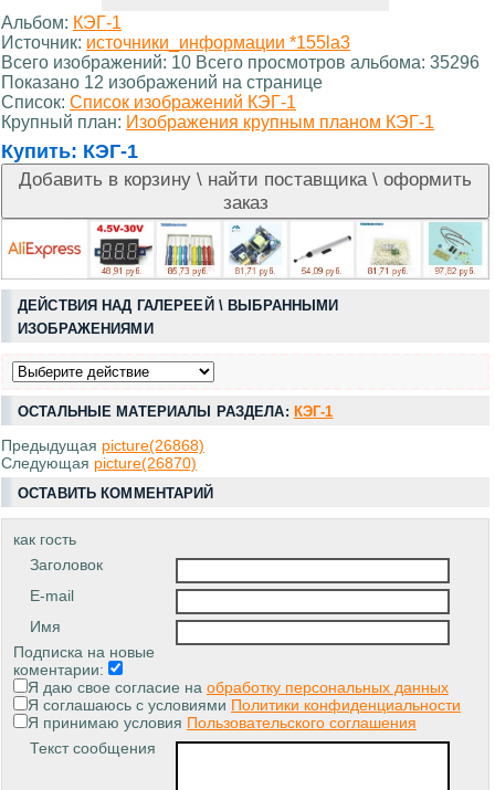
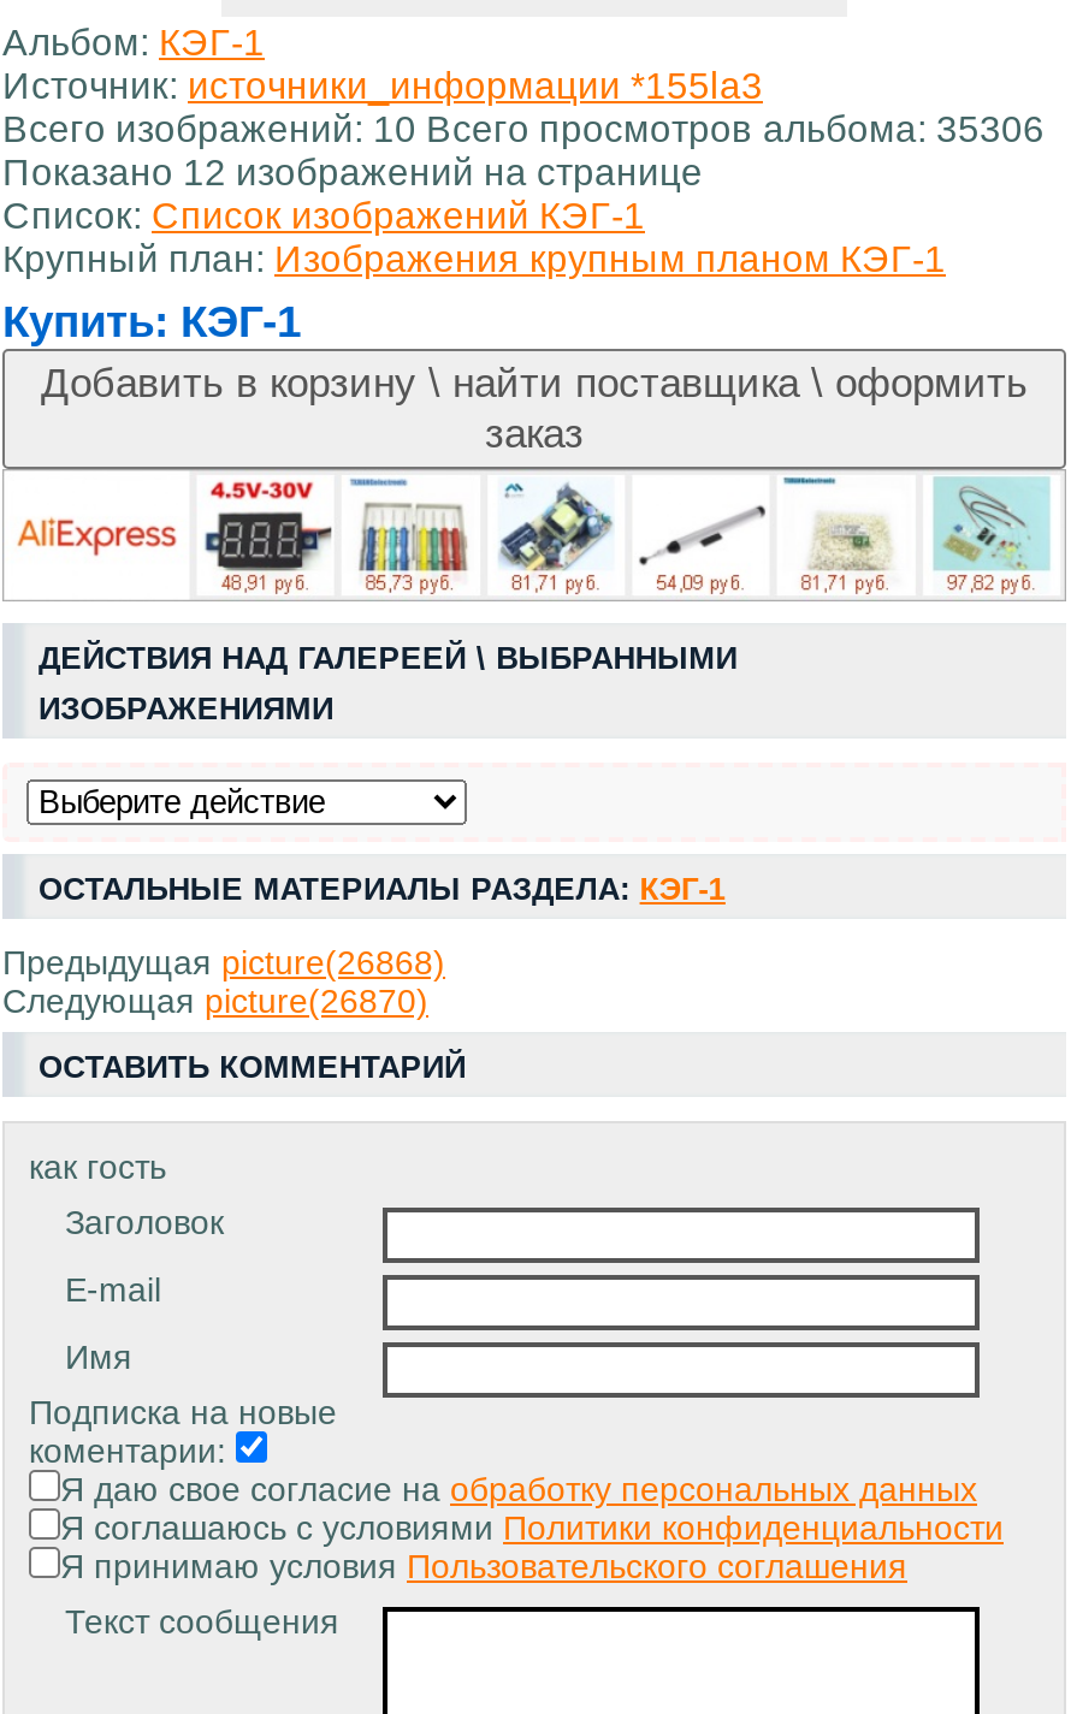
- Всего изображений: 10 Всего просмотров альбома: 35296
+ Всего изображений: 10 Всего просмотров альбома: 35306
